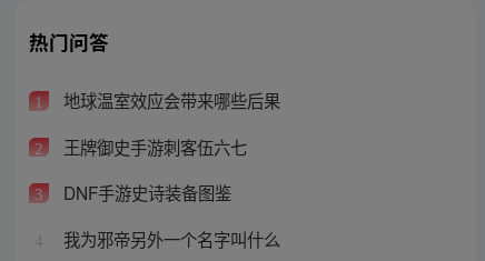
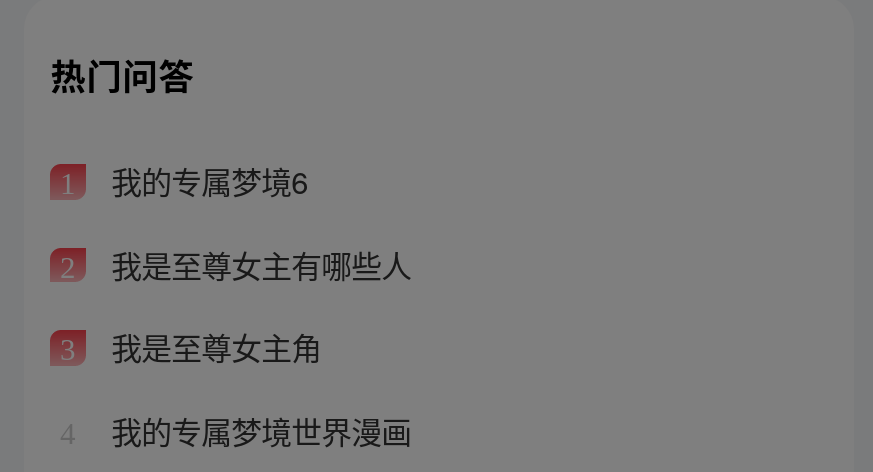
- 地球温室效应会带来哪些后果
+ 我的专属梦境6

- 王牌御史手游刺客伍六七
+ 我是至尊女主有哪些人

- DNF手游史诗装备图鉴
+ 我是至尊女主角

- 我为邪帝另外一个名字叫什么
+ 我的专属梦境世界漫画
